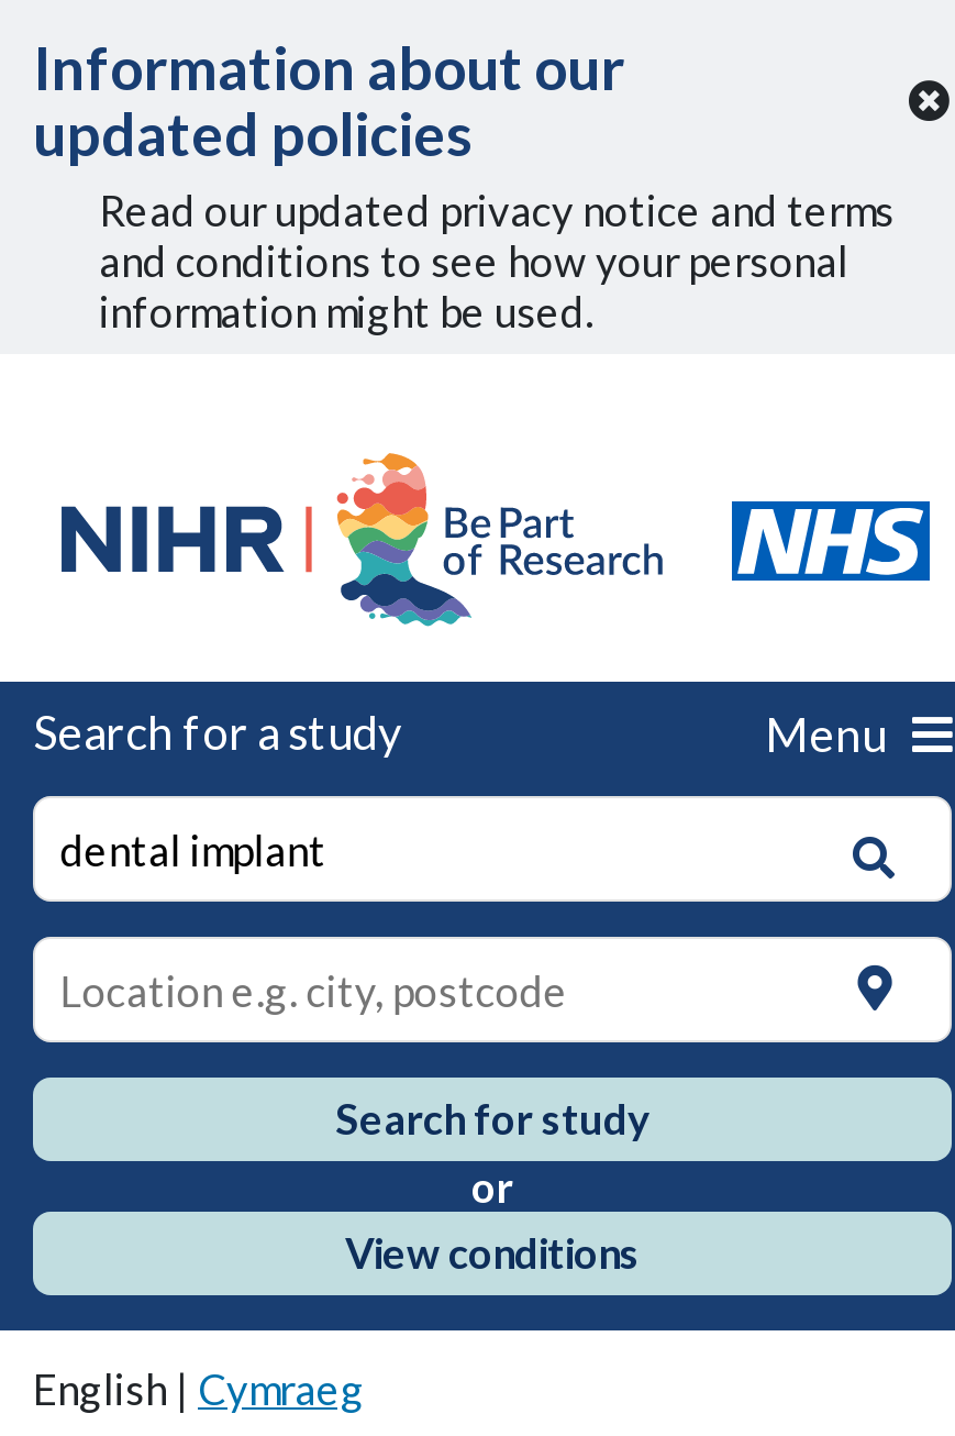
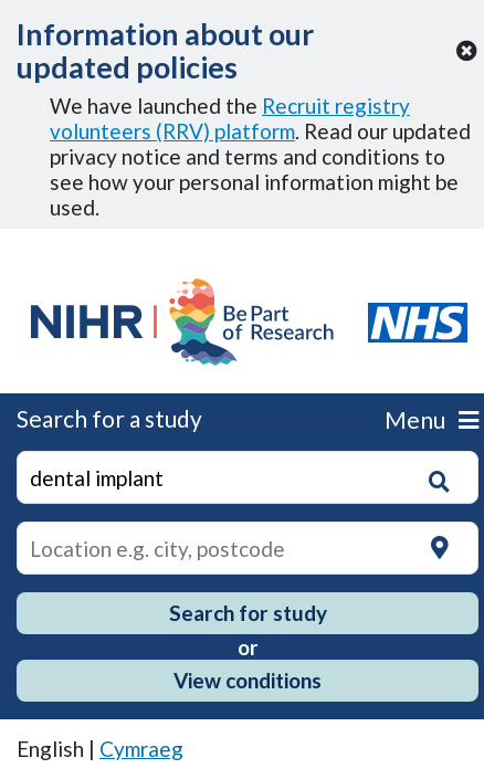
- Read our updated privacy notice and terms
- and conditions to see how your personal
- information might be used.
+ We have launched the Recruit registry
+ volunteers (RRV) platform. Read our updated
+ privacy notice and terms and conditions to
+ see how your personal information might be
+ used.
